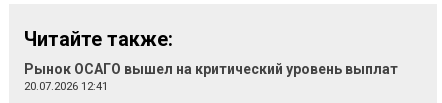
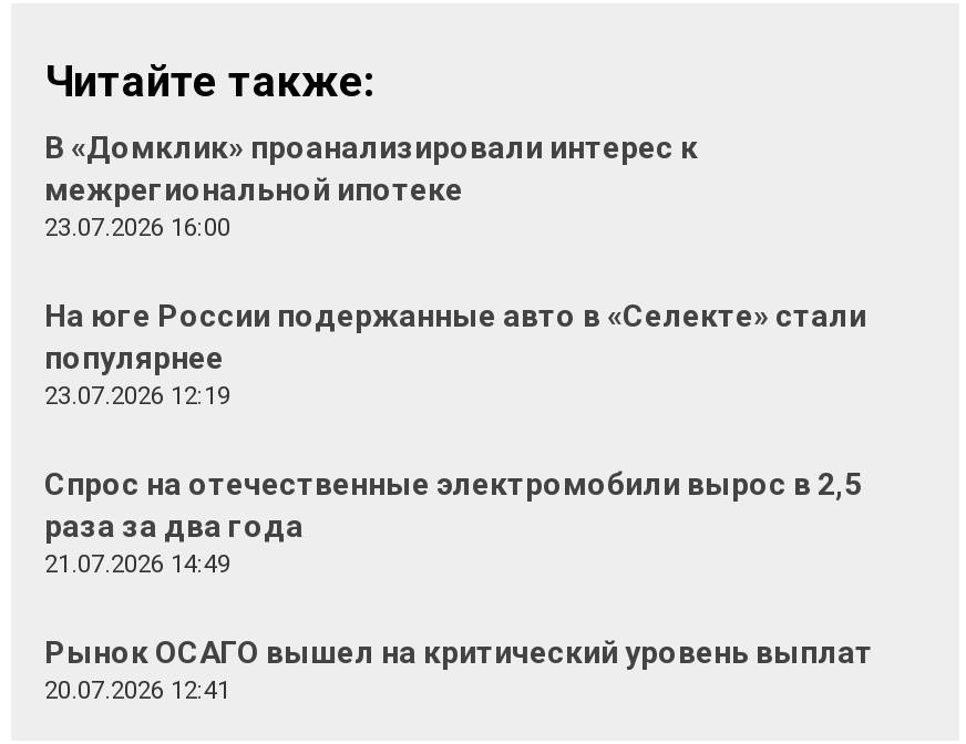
+ В «Домклик» проанализировали интерес к
+ межрегиональной ипотеке
+ 23.07.2026 16:00
+ На юге России подержанные авто в «Селекте» стали
+ популярнее
+ 23.07.2026 12:19
+ Cпрос на отечественные электромобили вырос в 2,5
+ раза за два года
+ 21.07.2026 14:49
